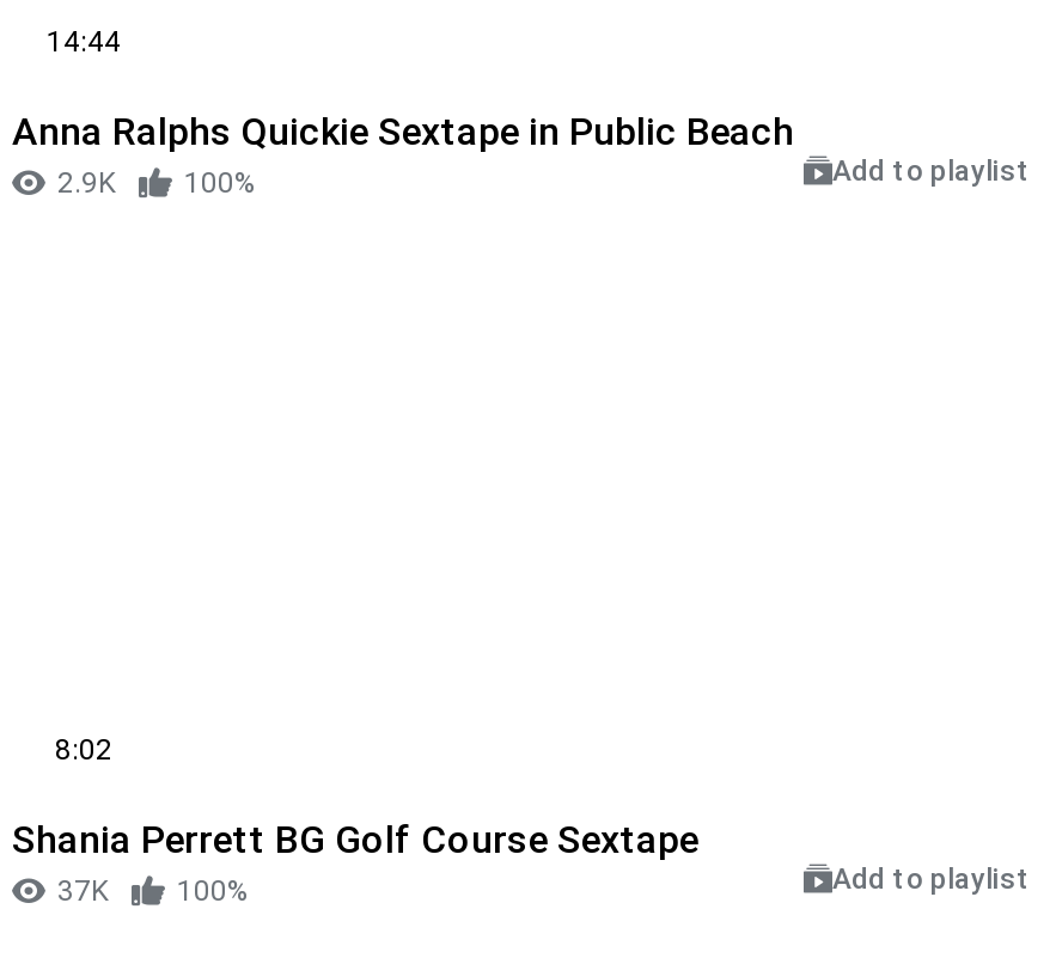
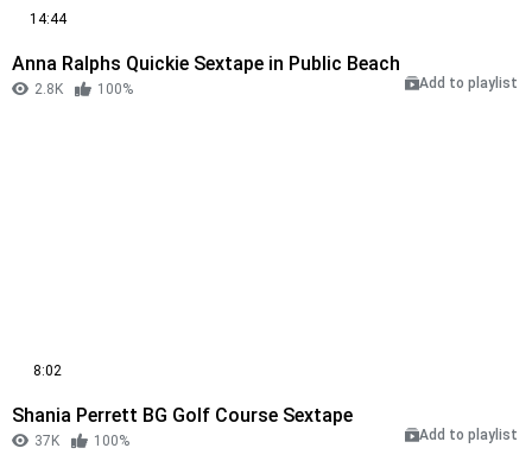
- 2.9K
+ 2.8K
